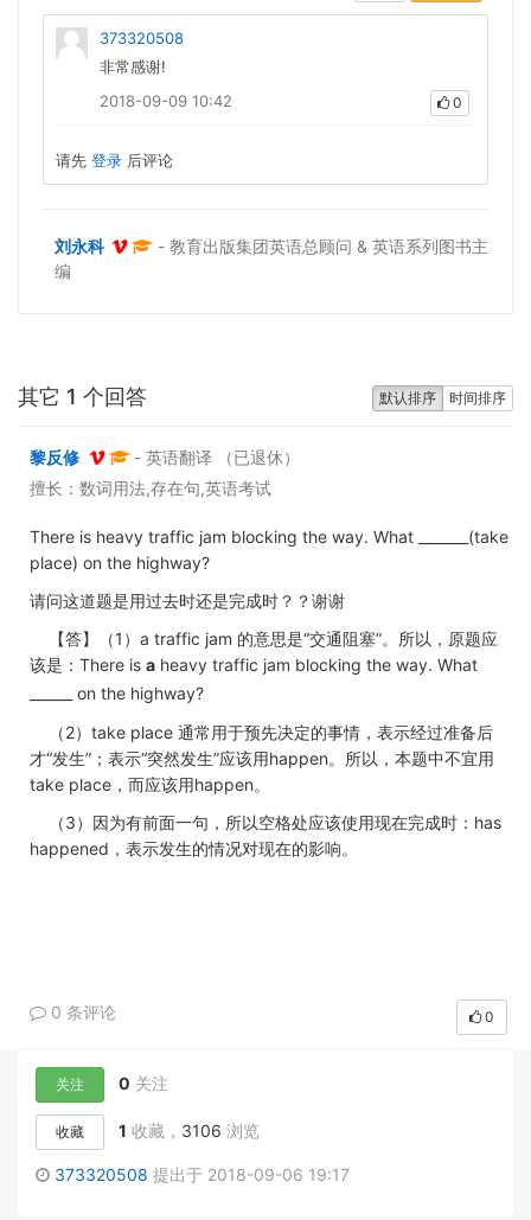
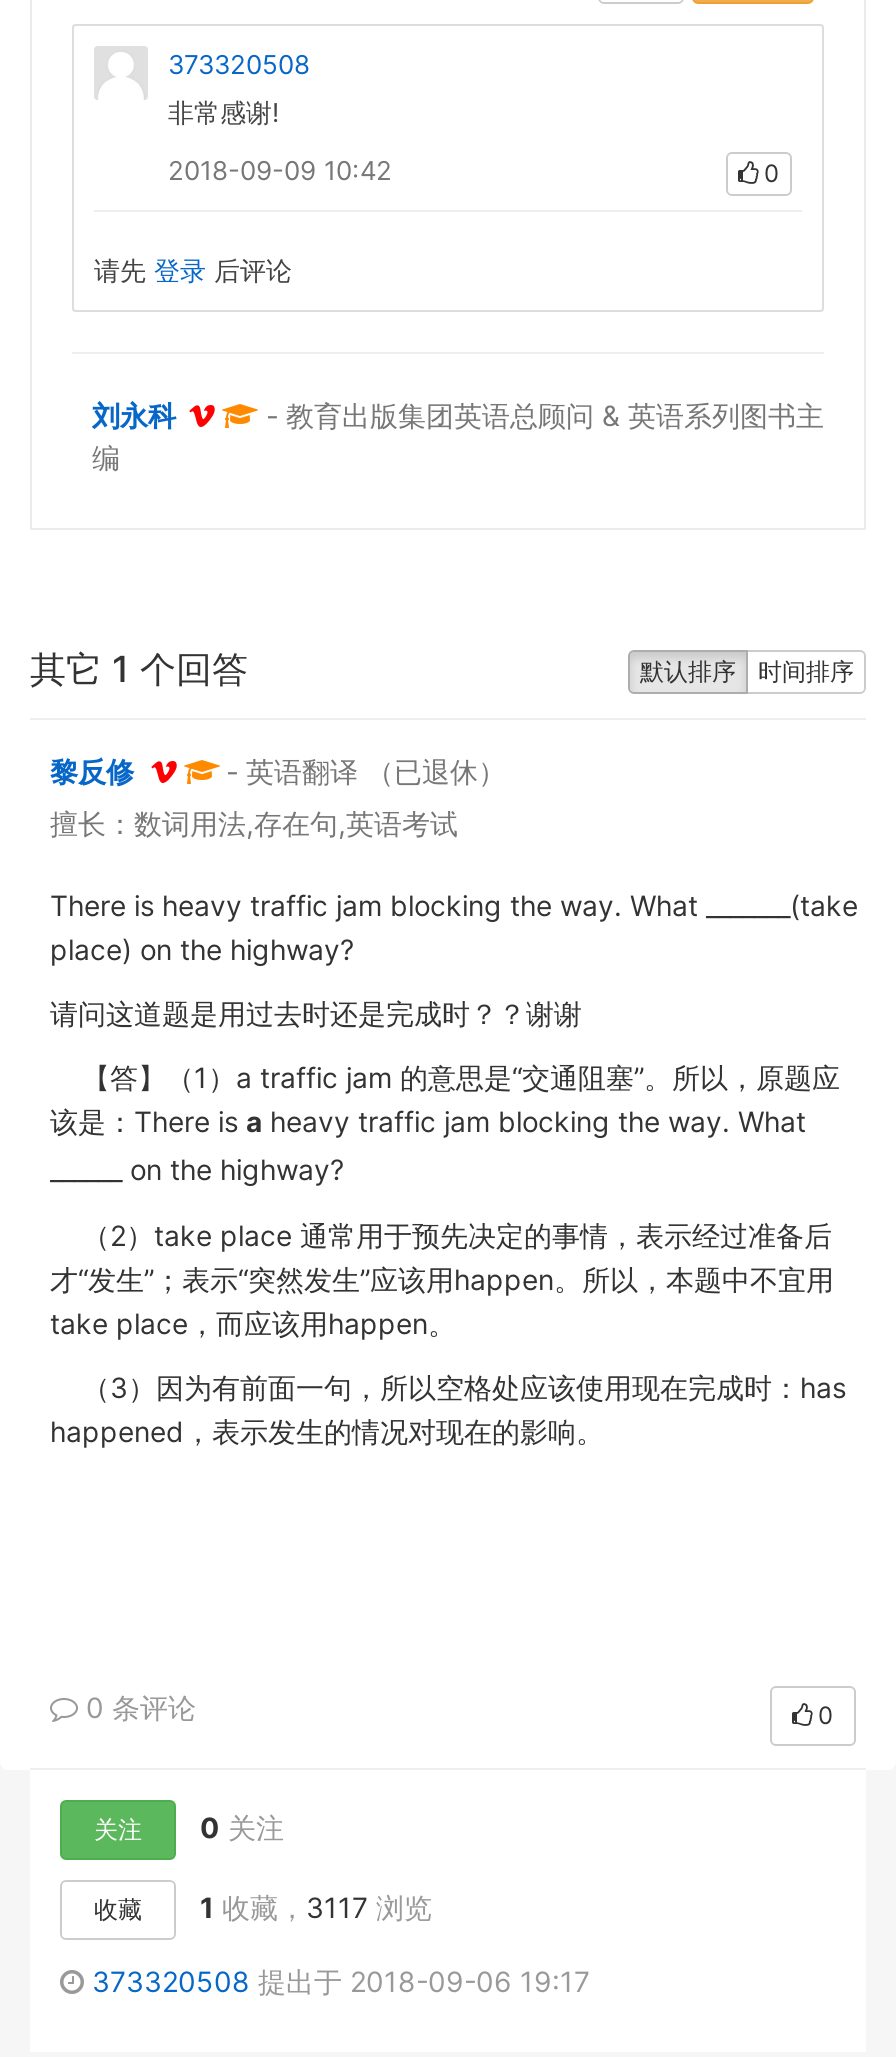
- 收藏 1收藏，3106浏览
+ 收藏 1收藏，3117浏览
